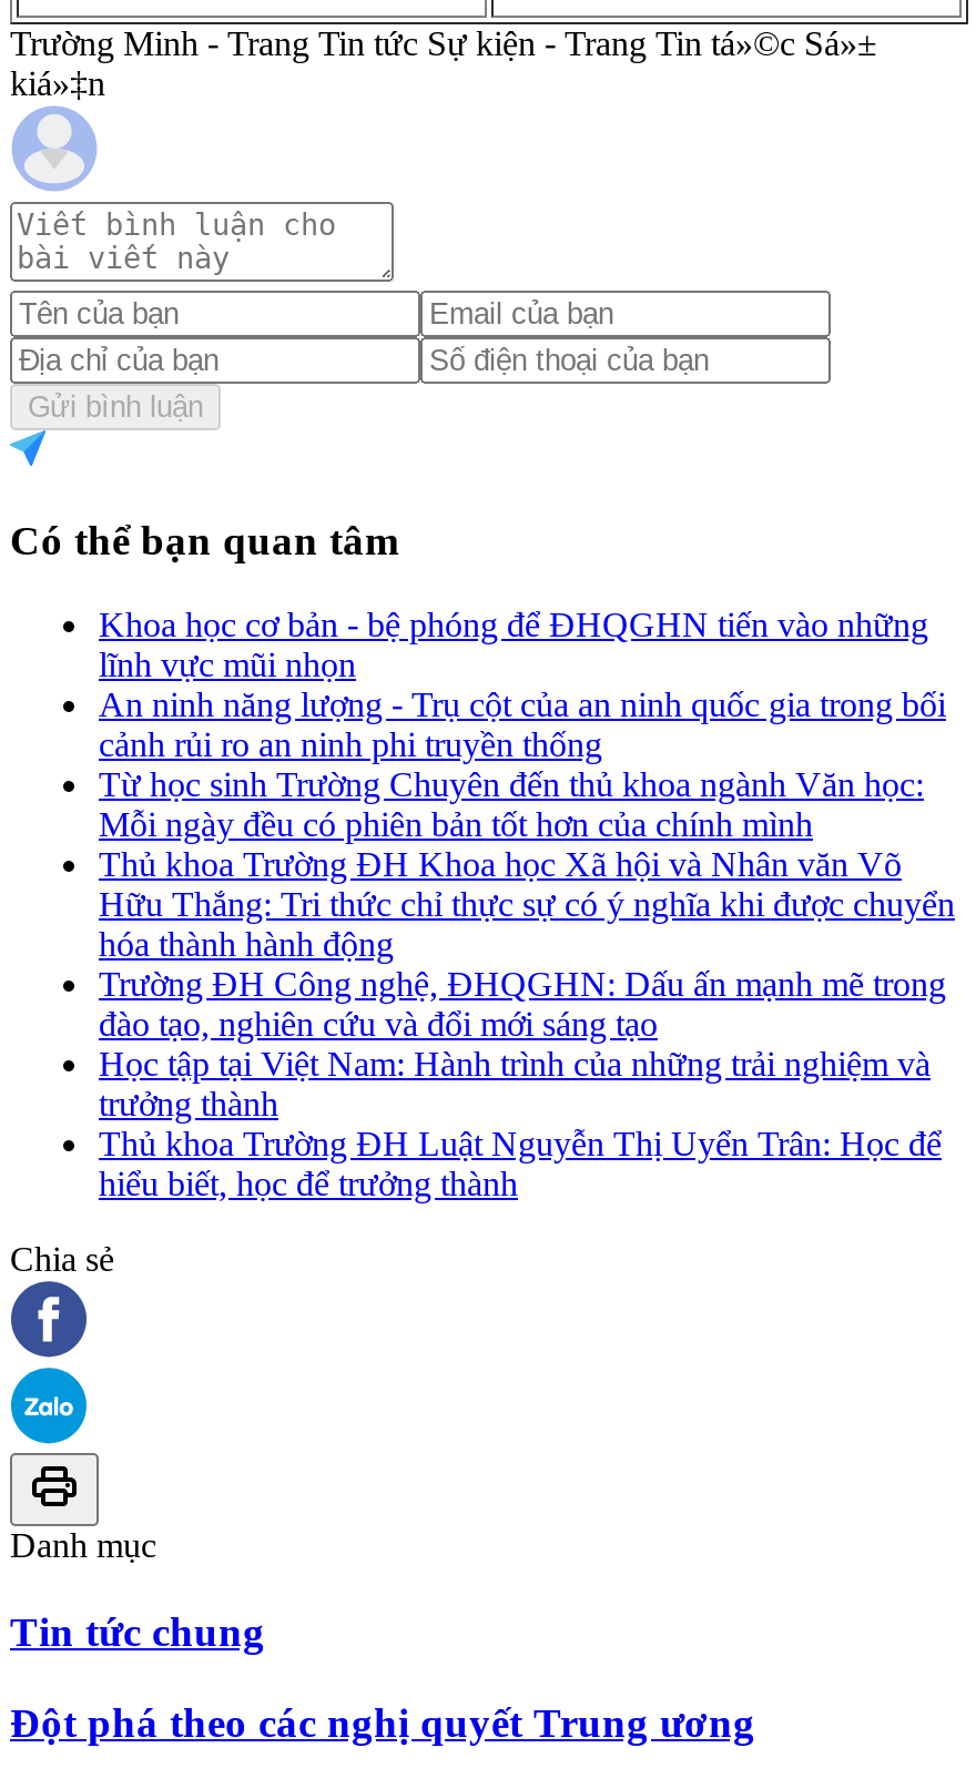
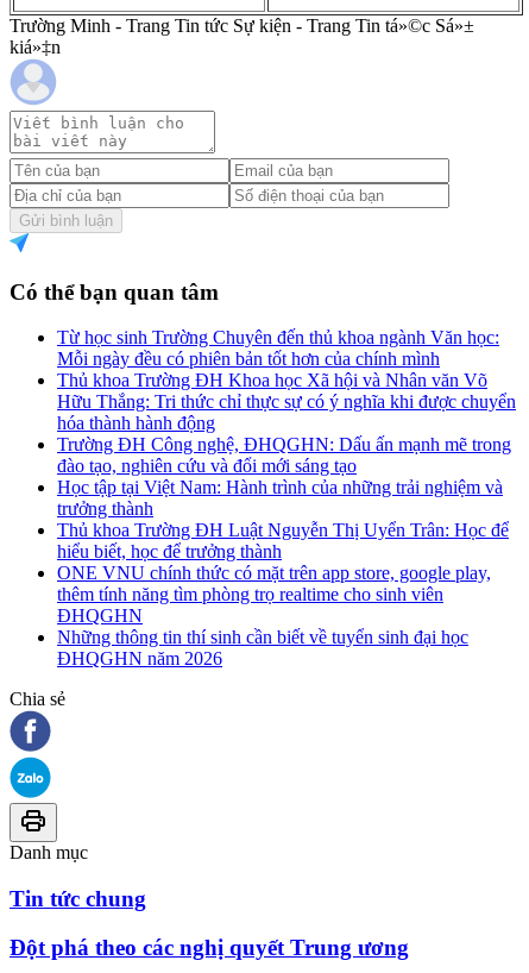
- Khoa học cơ bản - bệ phóng để ĐHQGHN tiến vào những
- lĩnh vực mũi nhọn
- An ninh năng lượng - Trụ cột của an ninh quốc gia trong bối
- cảnh rủi ro an ninh phi truyền thống

moved up: Từ học sinh Trường Chuyên đến thủ khoa ngành Văn học: | Mỗi ngày đều có phiên bản tốt hơn của chính mình | Thủ khoa Trường ĐH Khoa học Xã hội và Nhân văn Võ | ... | Thủ khoa Trường ĐH Luật Nguyễn Thị Uyển Trân: Học để | hiểu biết, học để trưởng thành

+ ONE VNU chính thức có mặt trên app store, google play,
+ thêm tính năng tìm phòng trọ realtime cho sinh viên
+ ĐHQGHN
+ Những thông tin thí sinh cần biết về tuyển sinh đại học
+ ĐHQGHN năm 2026
